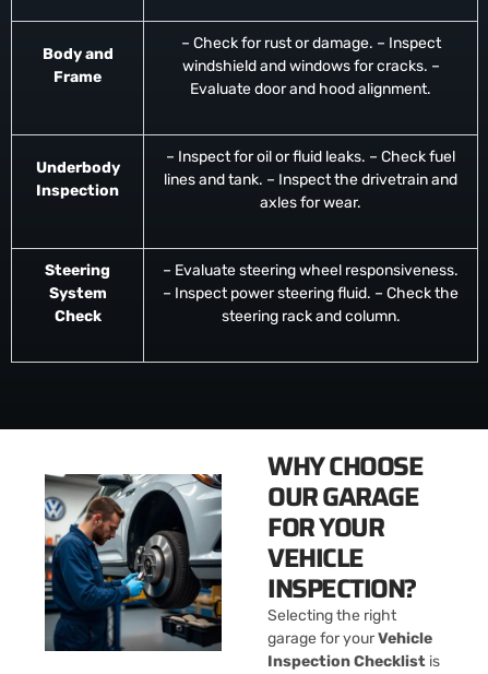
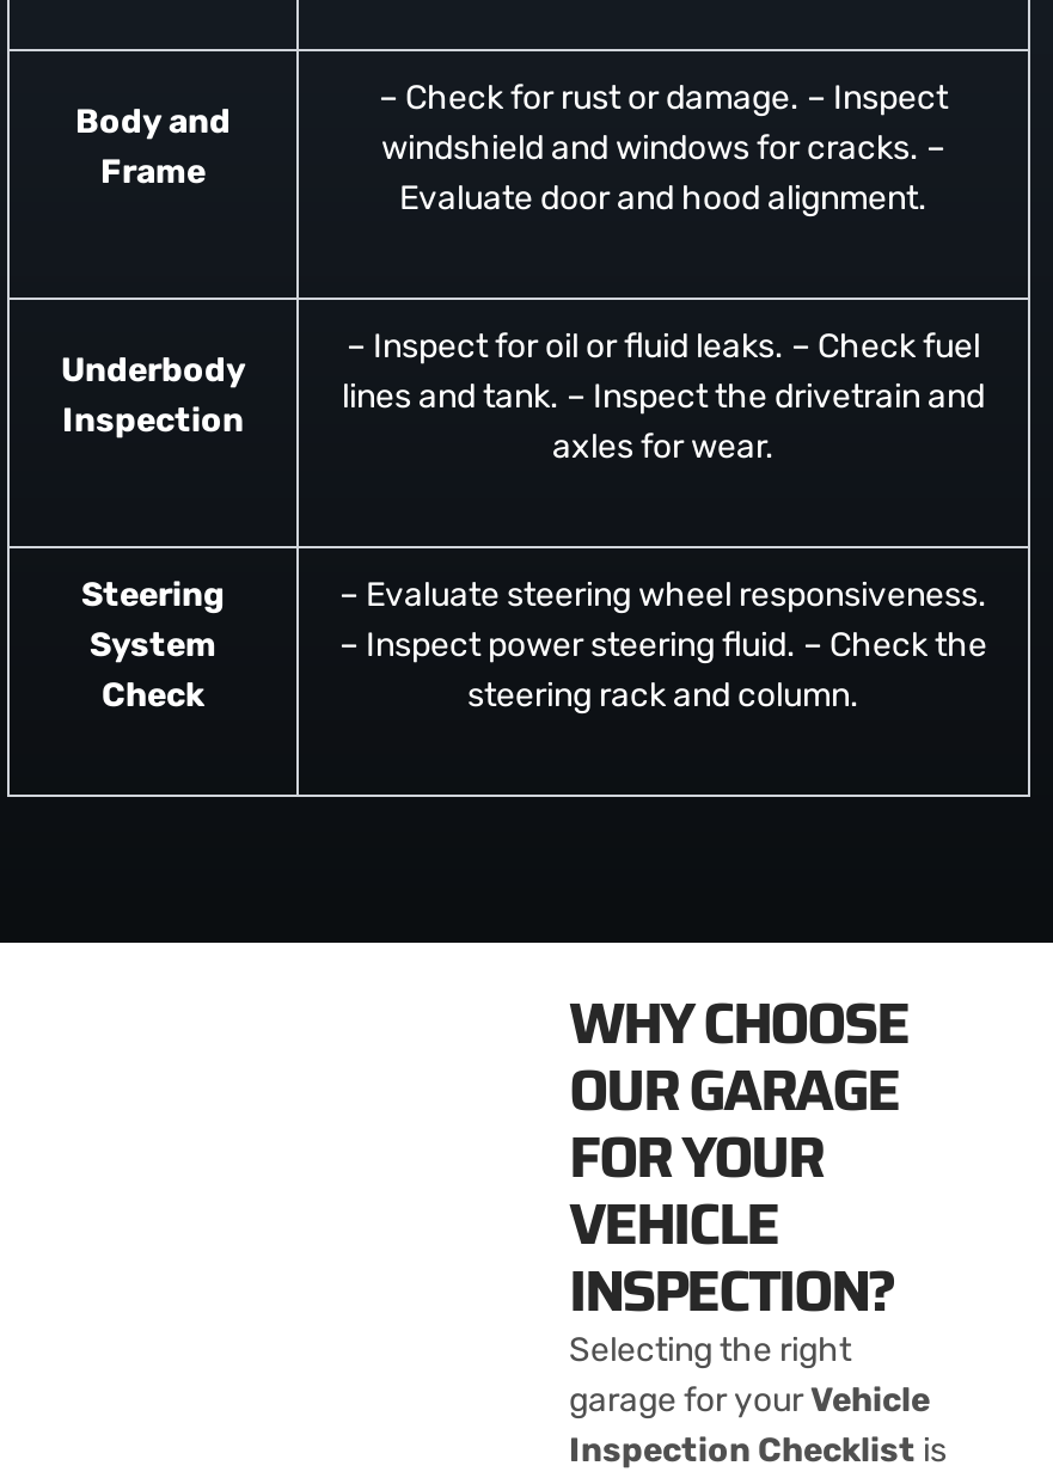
- [image]
